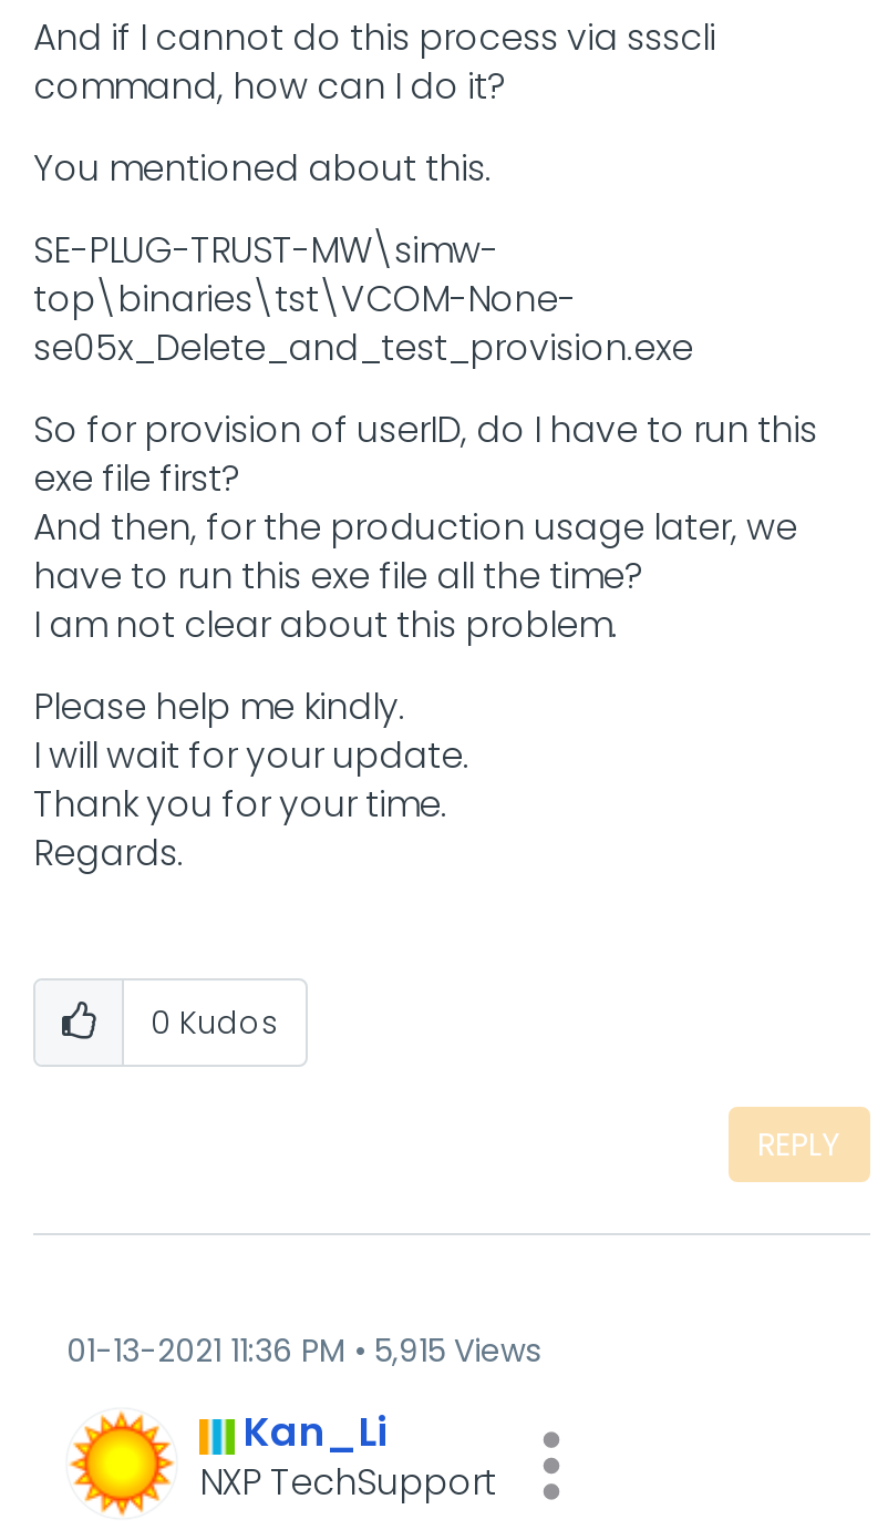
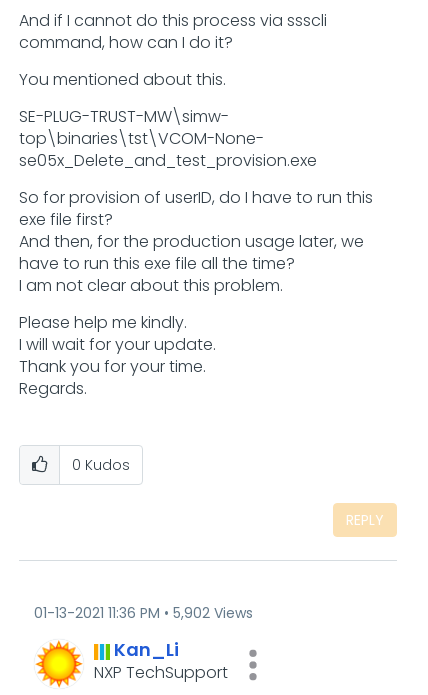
- 01-13-2021 11:36 PM 5,915 Views
+ 01-13-2021 11:36 PM 5,902 Views
